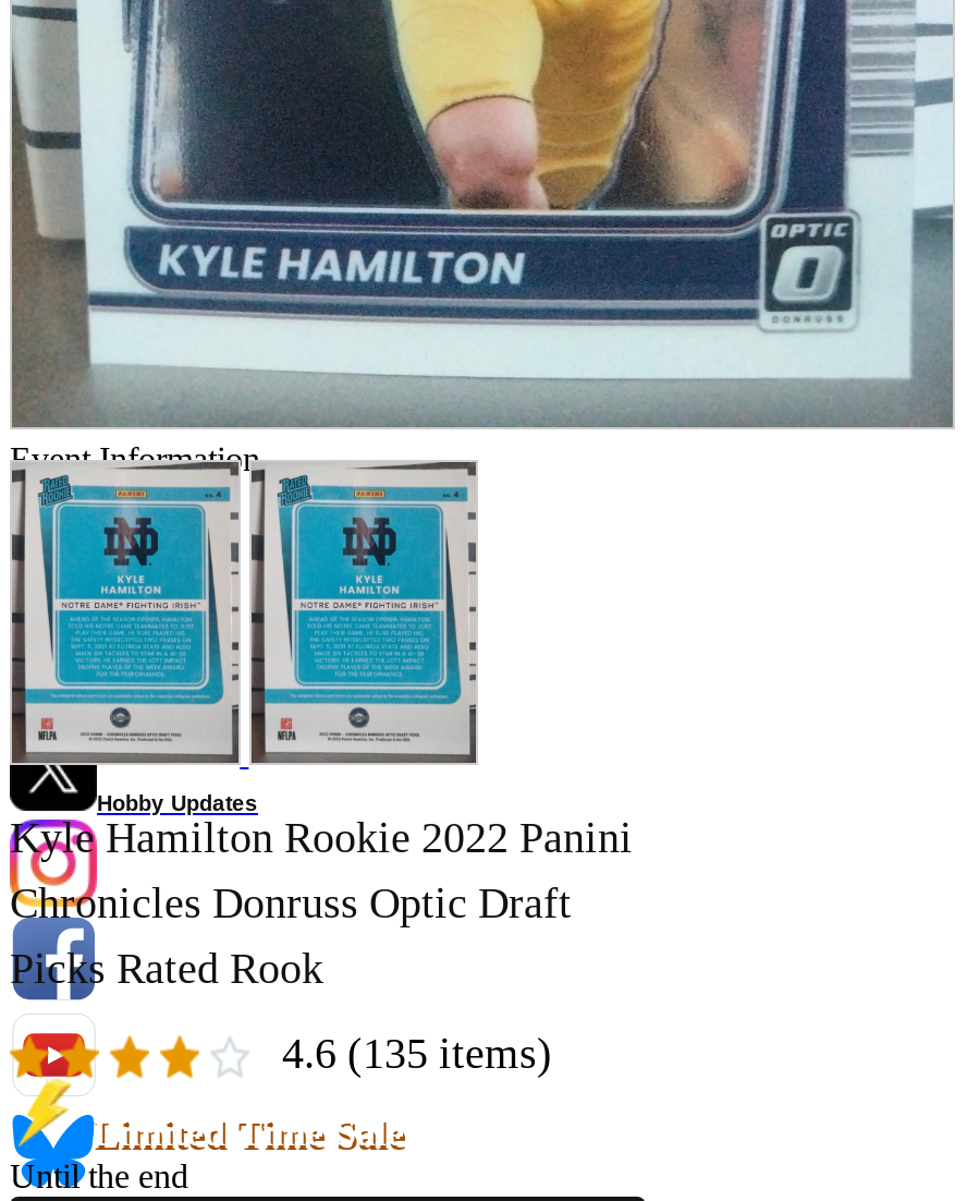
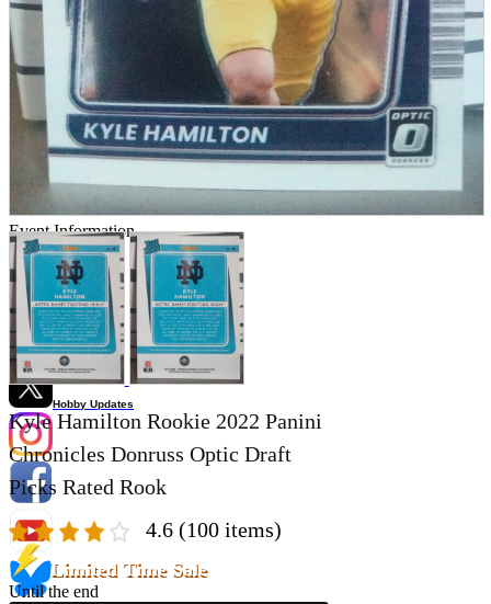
- 4.6 (135 items)
+ 4.6 (100 items)
